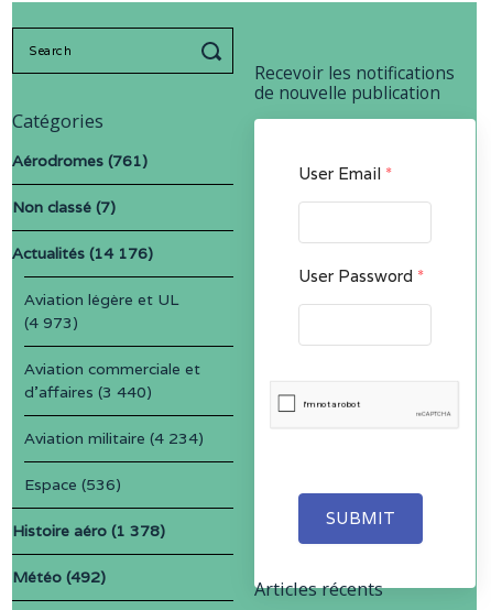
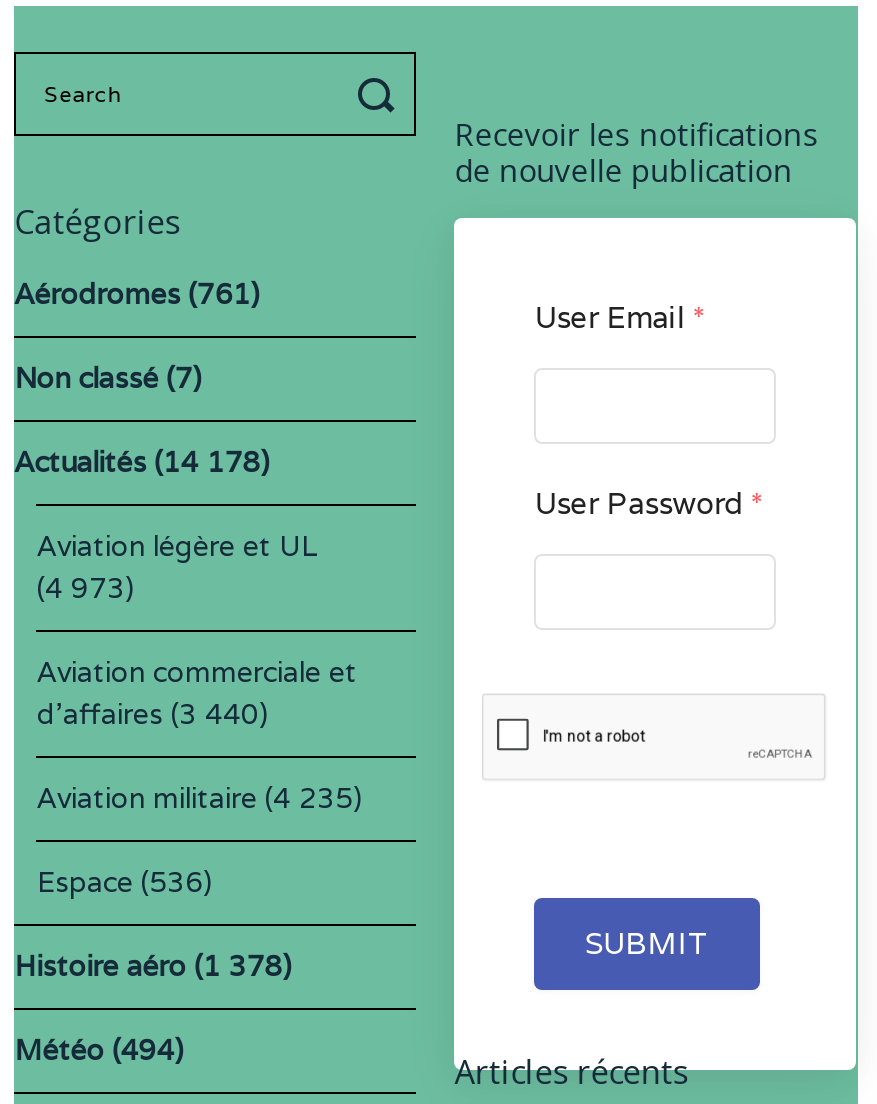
- Actualités (14 176)
+ Actualités (14 178)

- Aviation militaire (4 234)
+ Aviation militaire (4 235)

- Météo (492)
+ Météo (494)
